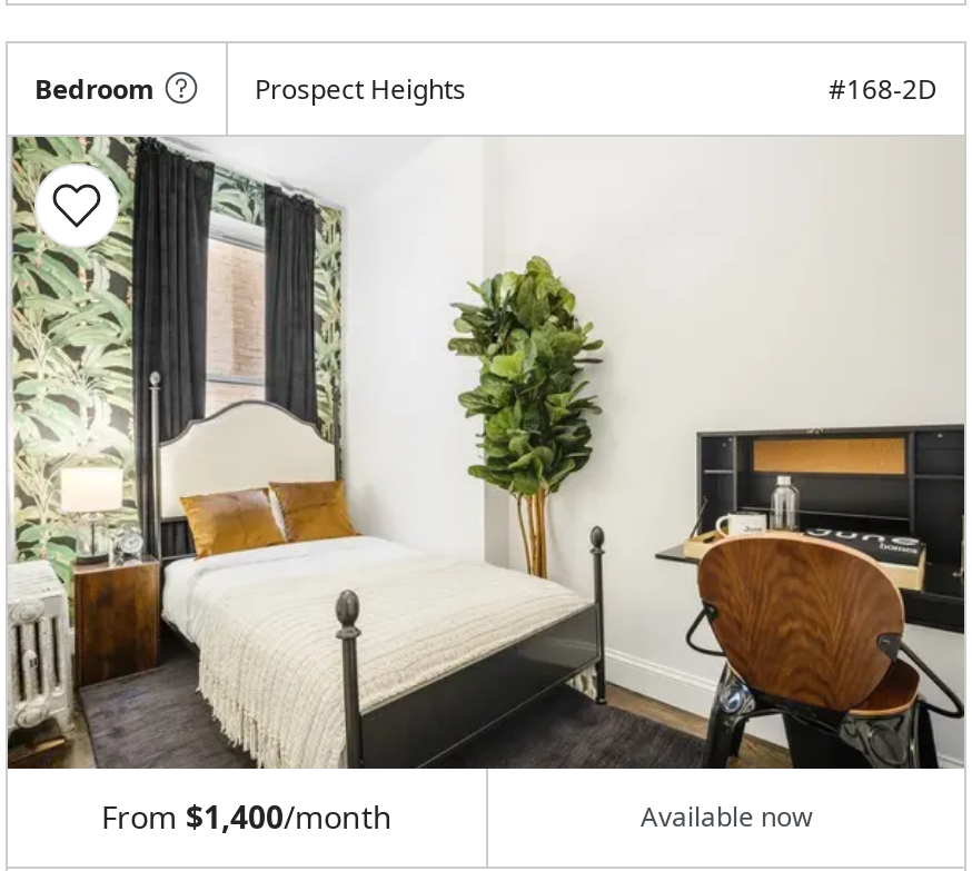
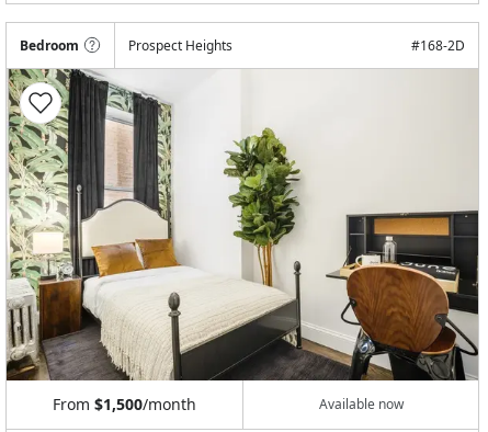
- From $1,400/month
+ From $1,500/month
